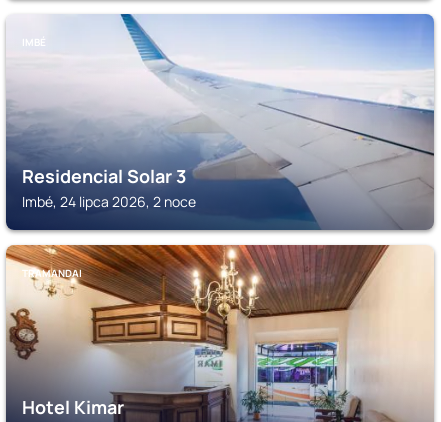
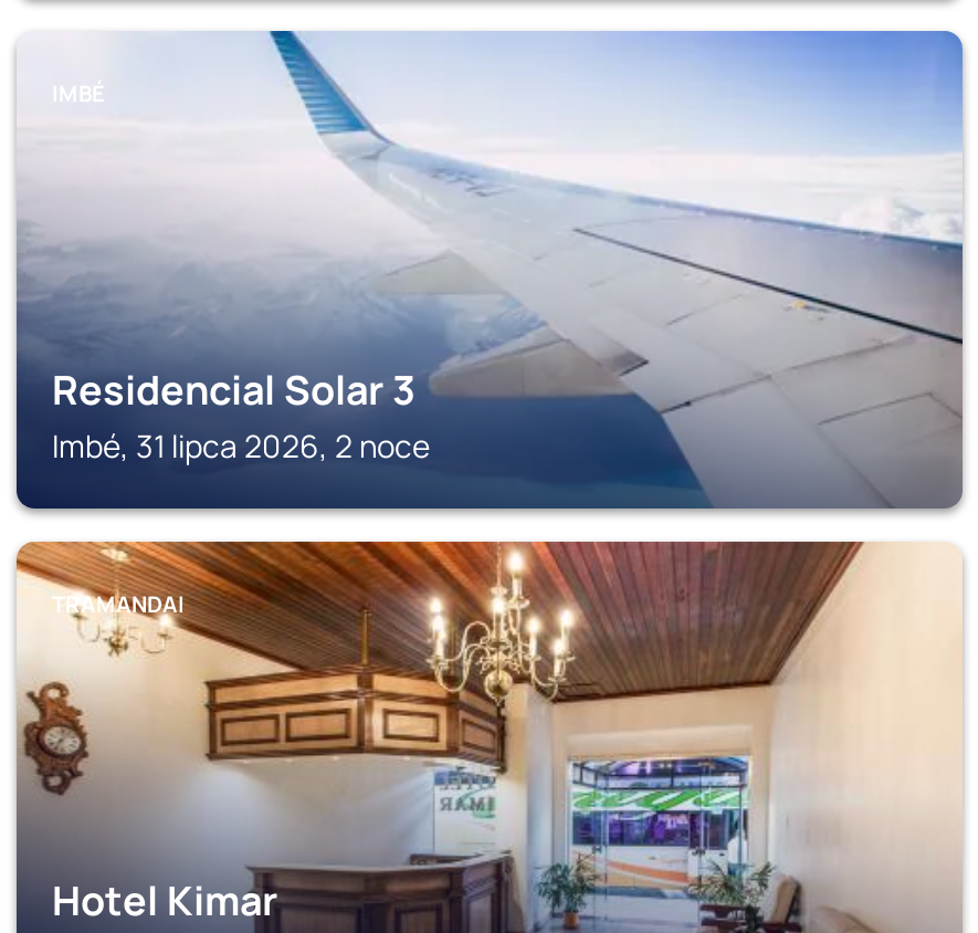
- Imbé, 24 lipca 2026, 2 noce
+ Imbé, 31 lipca 2026, 2 noce
